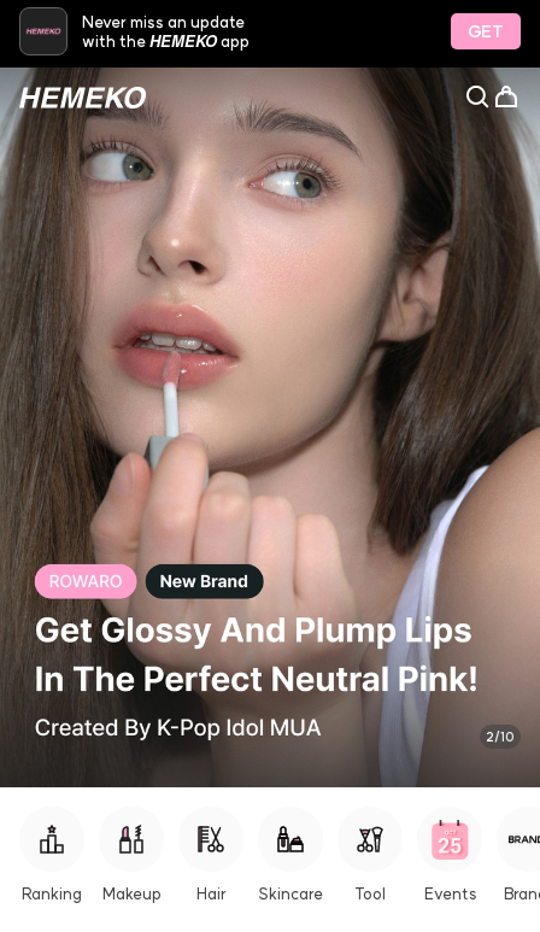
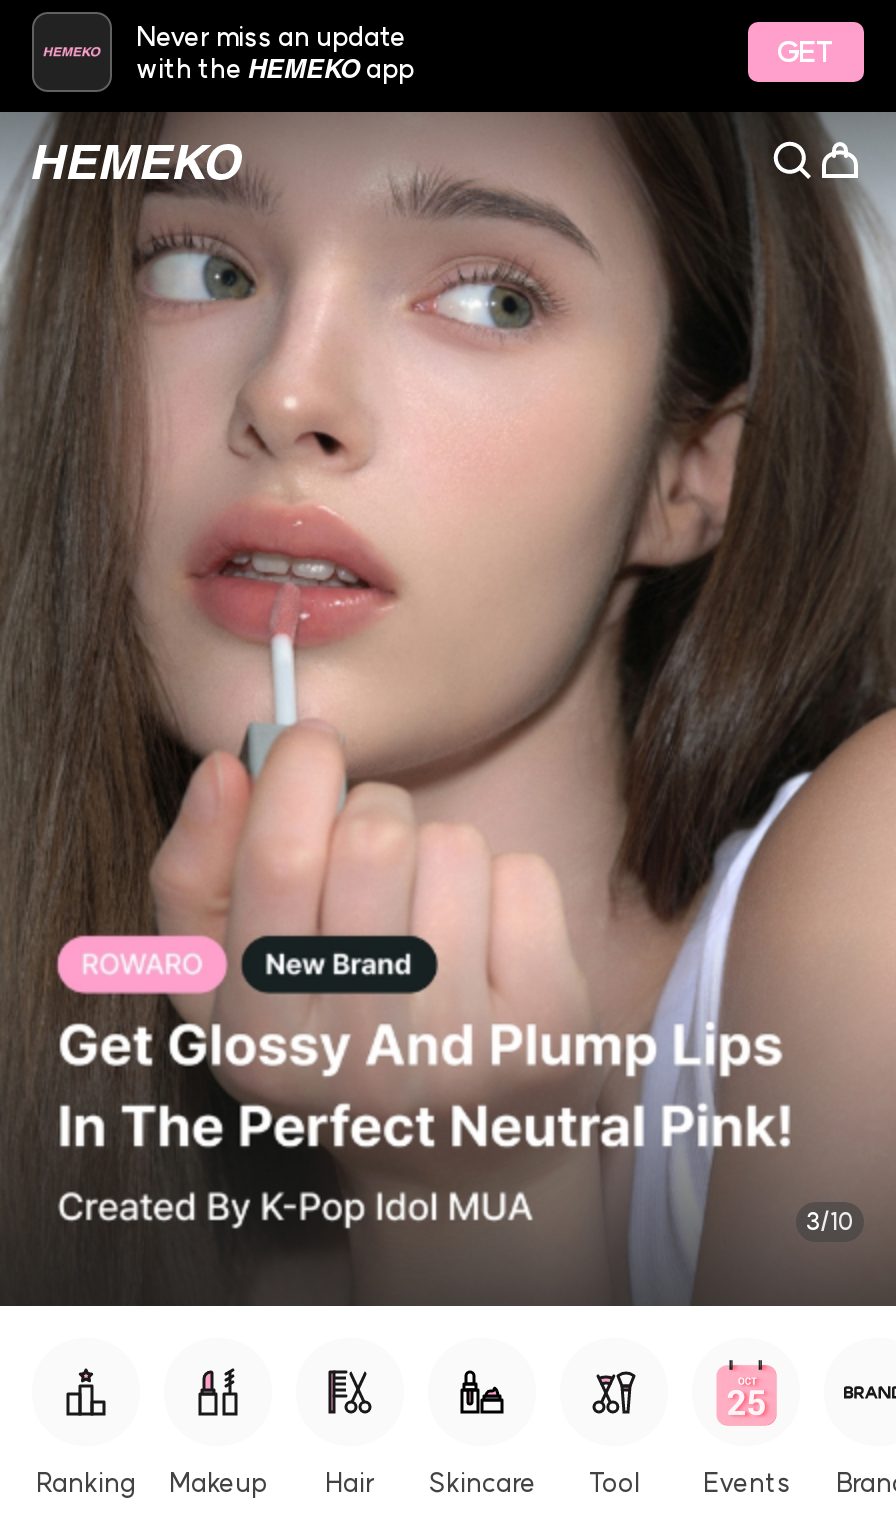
- 2/10
+ 3/10
